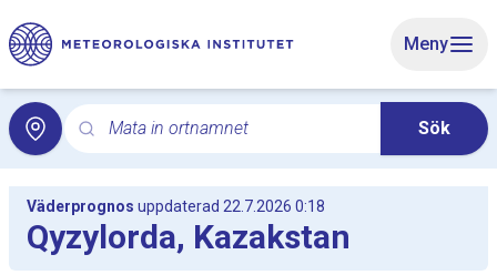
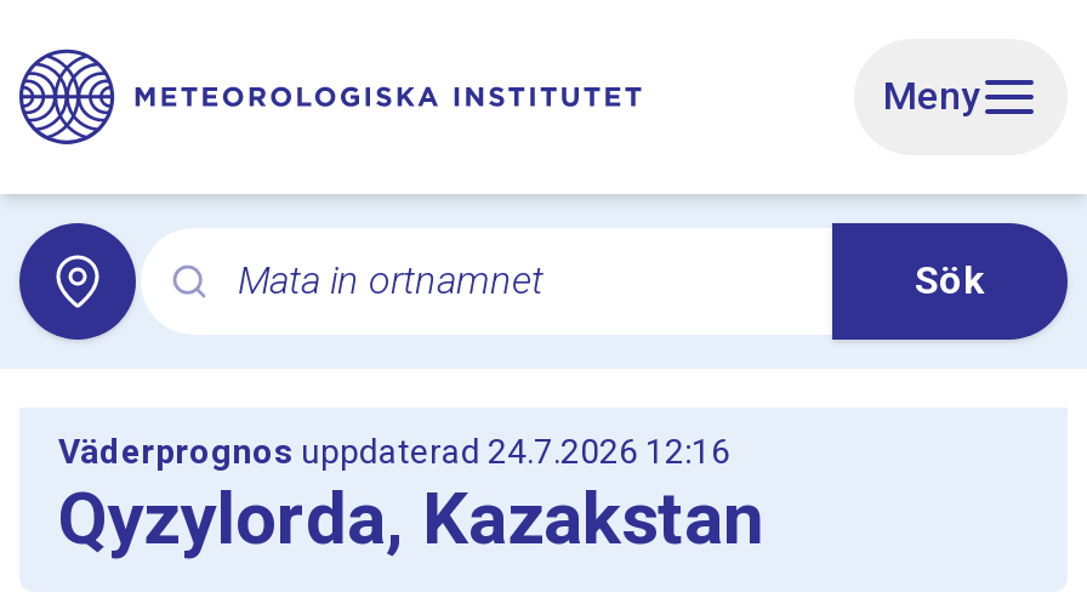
- Väderprognos uppdaterad 22.7.2026 0:18
+ Väderprognos uppdaterad 24.7.2026 12:16
